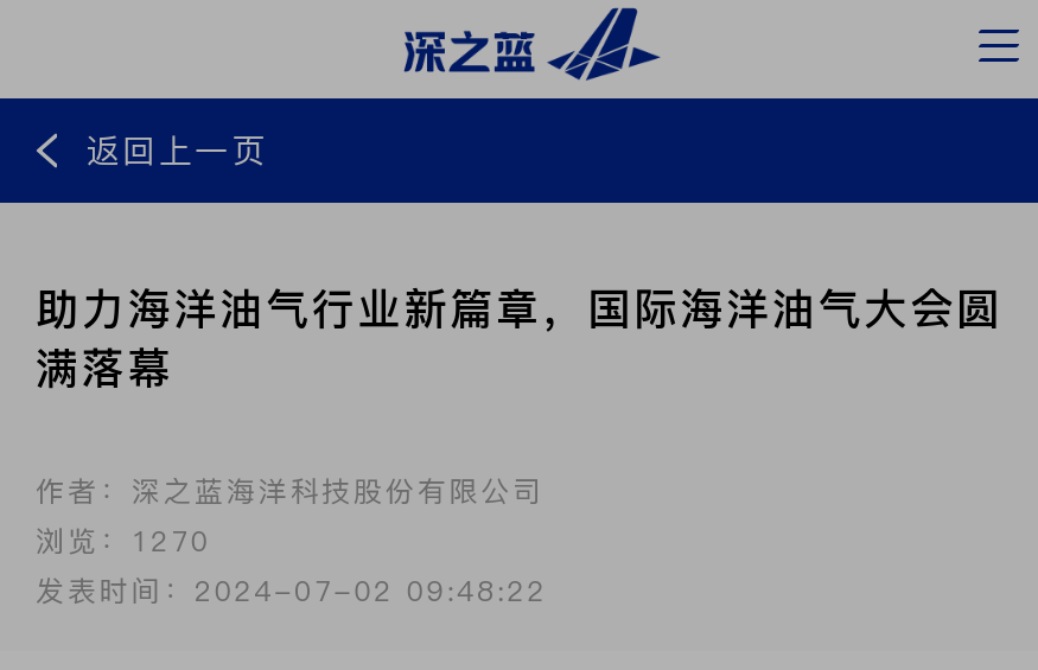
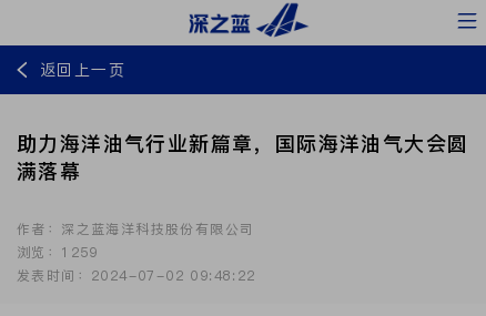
- 浏览：1270
+ 浏览：1259
